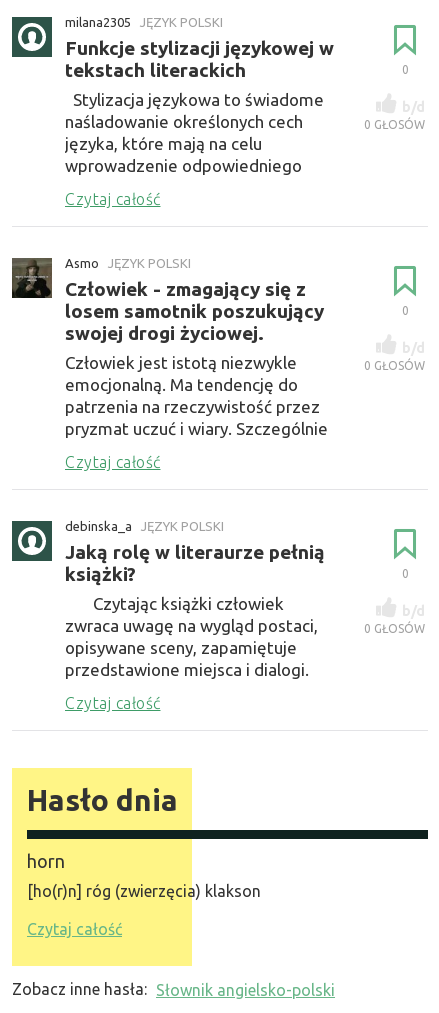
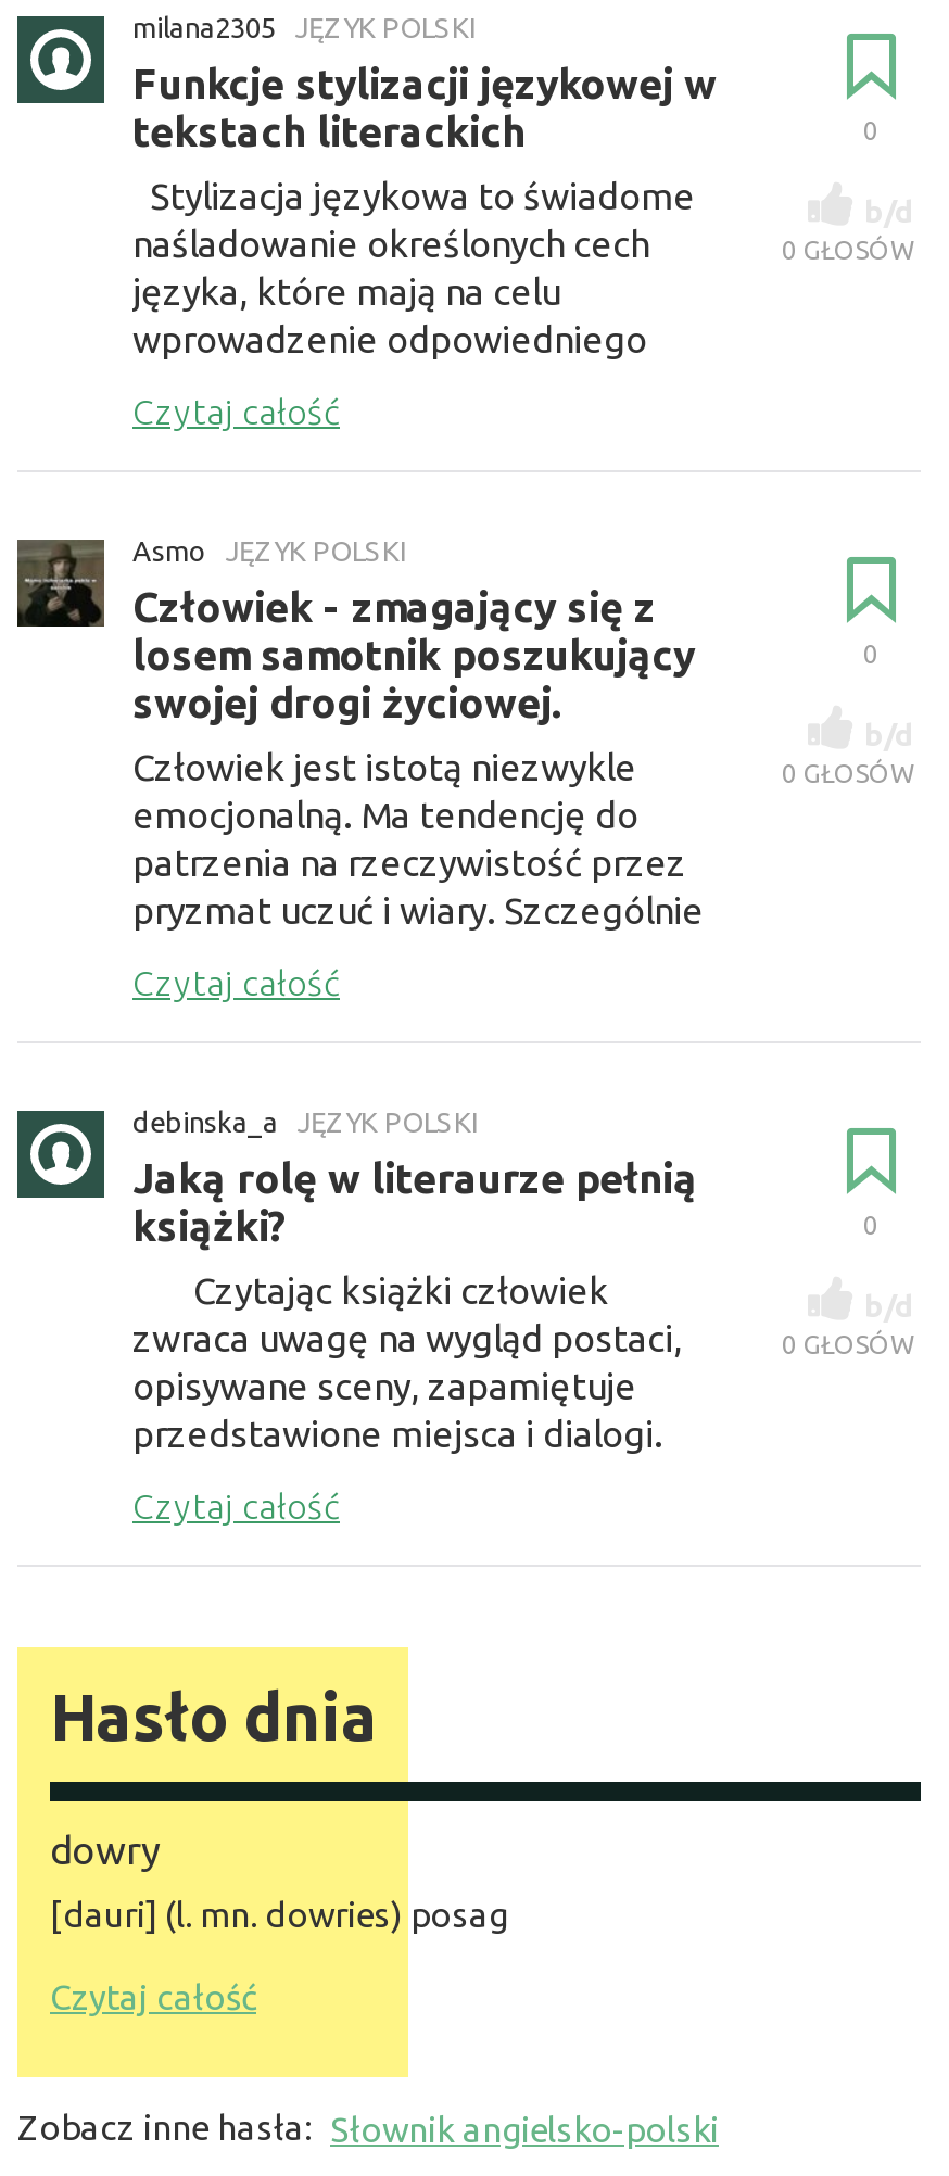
- horn
+ dowry

- [ho(r)n] róg (zwierzęcia) klakson
+ [dauri] (l. mn. dowries) posag
